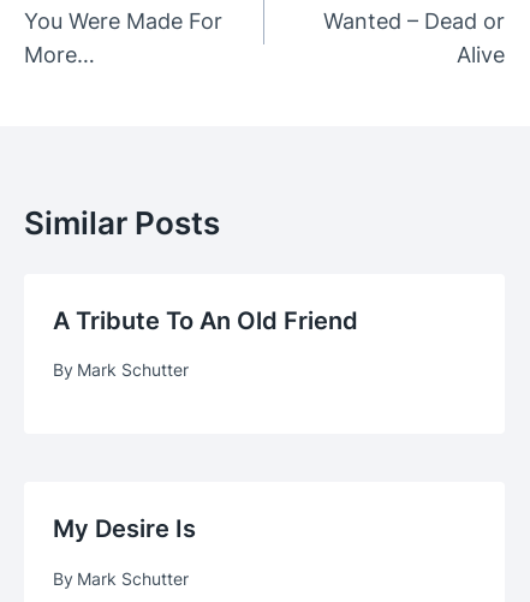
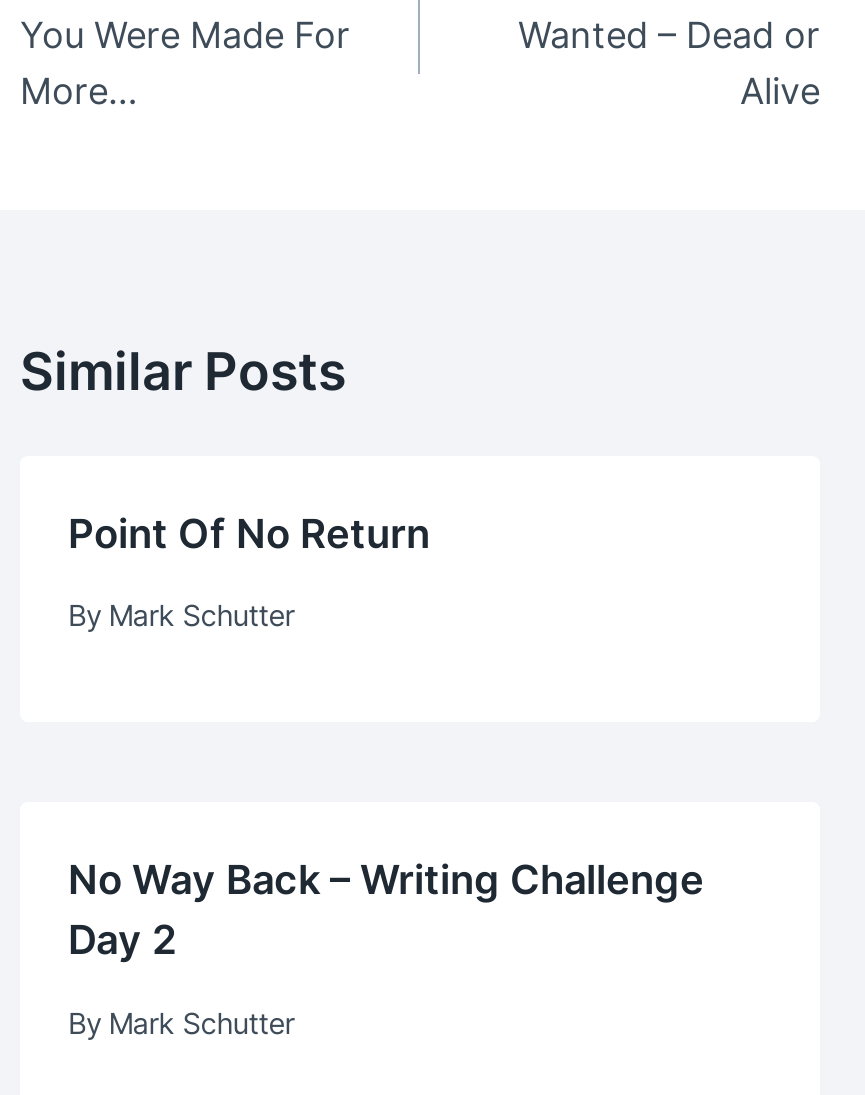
- A Tribute To An Old Friend
+ Point Of No Return

- My Desire Is
+ No Way Back – Writing Challenge
+ Day 2
